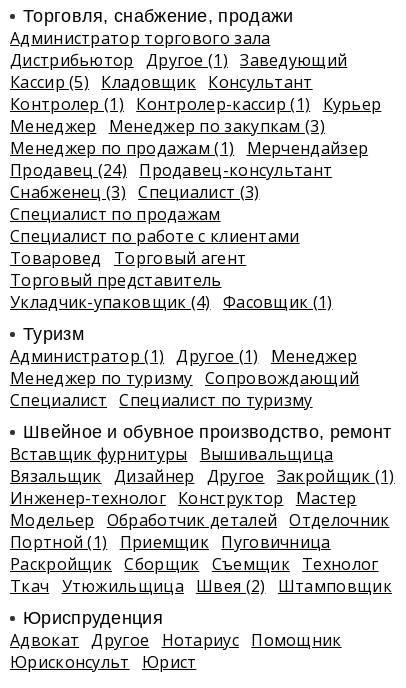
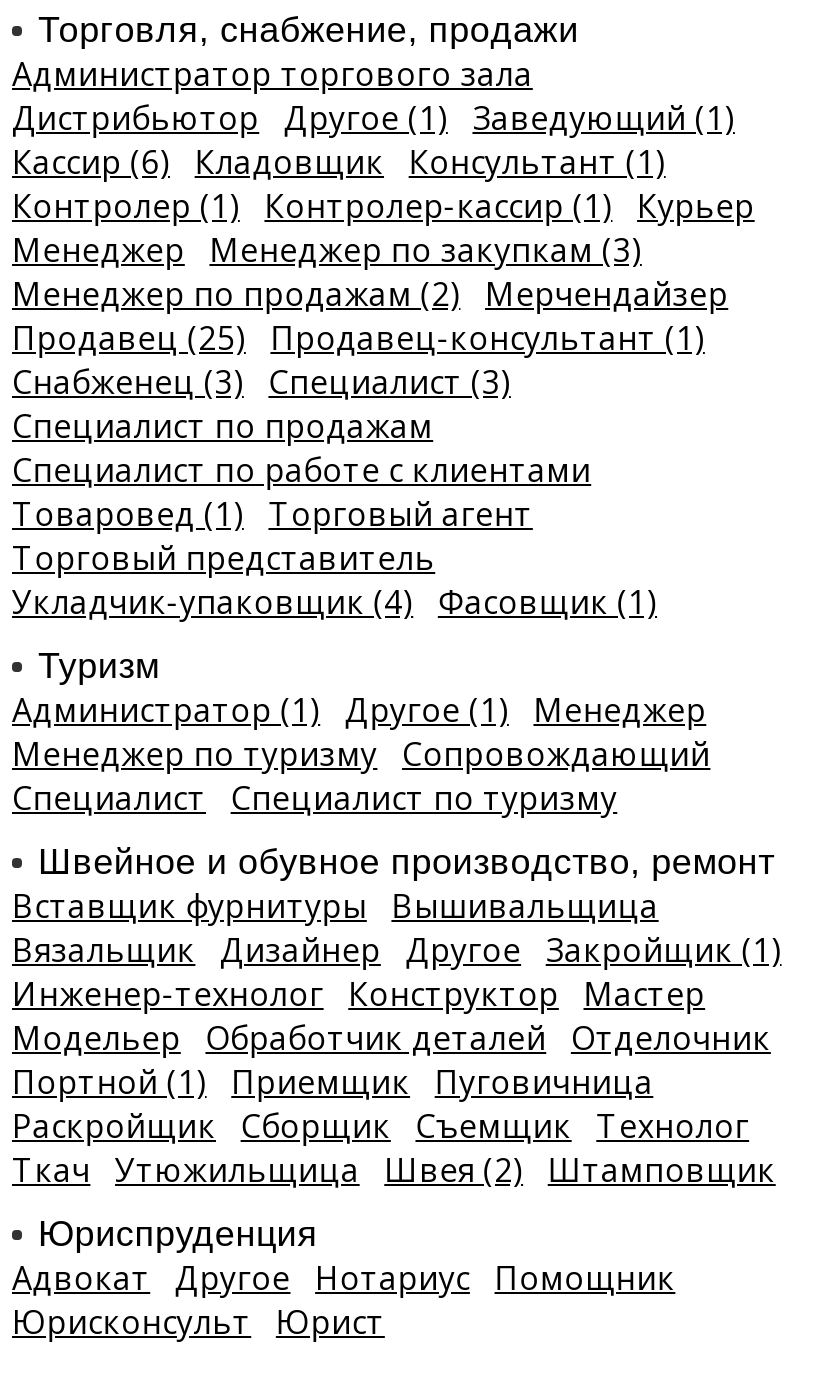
- Дистрибьютор Другое (1) Заведующий
- Кассир (5) Кладовщик Консультант
+ Дистрибьютор Другое (1) Заведующий (1)
+ Кассир (6) Кладовщик Консультант (1)

- Менеджер по продажам (1) Мерчендайзер
- Продавец (24) Продавец-консультант
+ Менеджер по продажам (2) Мерчендайзер
+ Продавец (25) Продавец-консультант (1)

- Товаровед Торговый агент
+ Товаровед (1) Торговый агент
